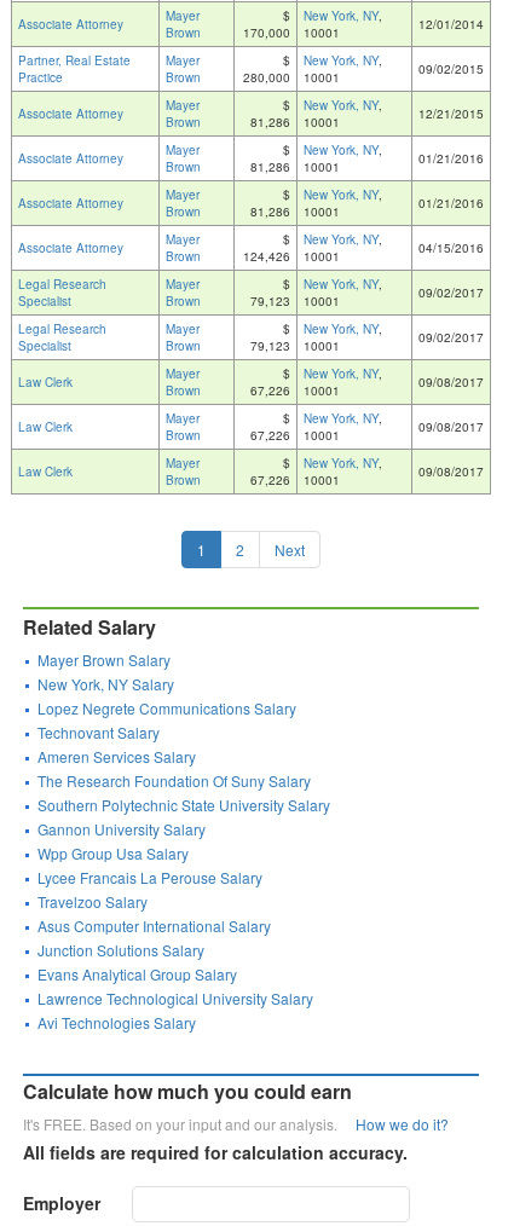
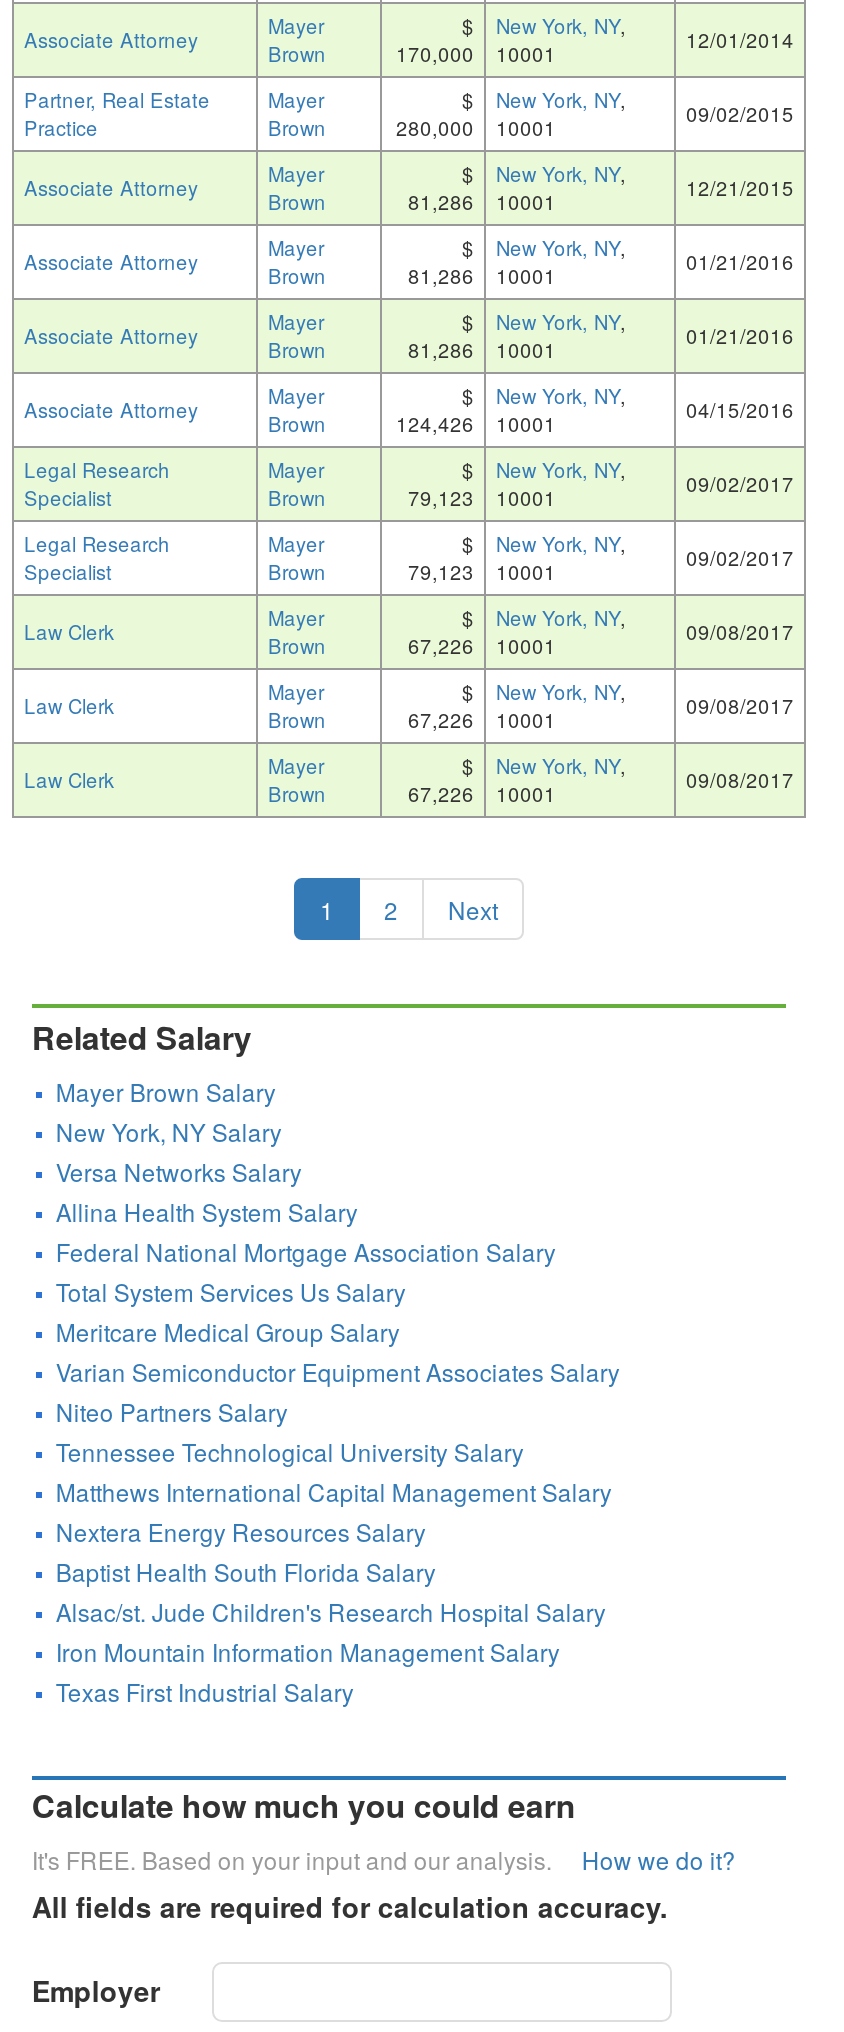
- Lopez Negrete Communications Salary
- Technovant Salary
- Ameren Services Salary
- The Research Foundation Of Suny Salary
- Southern Polytechnic State University Salary
- Gannon University Salary
- Wpp Group Usa Salary
- Lycee Francais La Perouse Salary
- Travelzoo Salary
- Asus Computer International Salary
- Junction Solutions Salary
- Evans Analytical Group Salary
- Lawrence Technological University Salary
- Avi Technologies Salary
+ Versa Networks Salary
+ Allina Health System Salary
+ Federal National Mortgage Association Salary
+ Total System Services Us Salary
+ Meritcare Medical Group Salary
+ Varian Semiconductor Equipment Associates Salary
+ Niteo Partners Salary
+ Tennessee Technological University Salary
+ Matthews International Capital Management Salary
+ Nextera Energy Resources Salary
+ Baptist Health South Florida Salary
+ Alsac/st. Jude Children's Research Hospital Salary
+ Iron Mountain Information Management Salary
+ Texas First Industrial Salary
